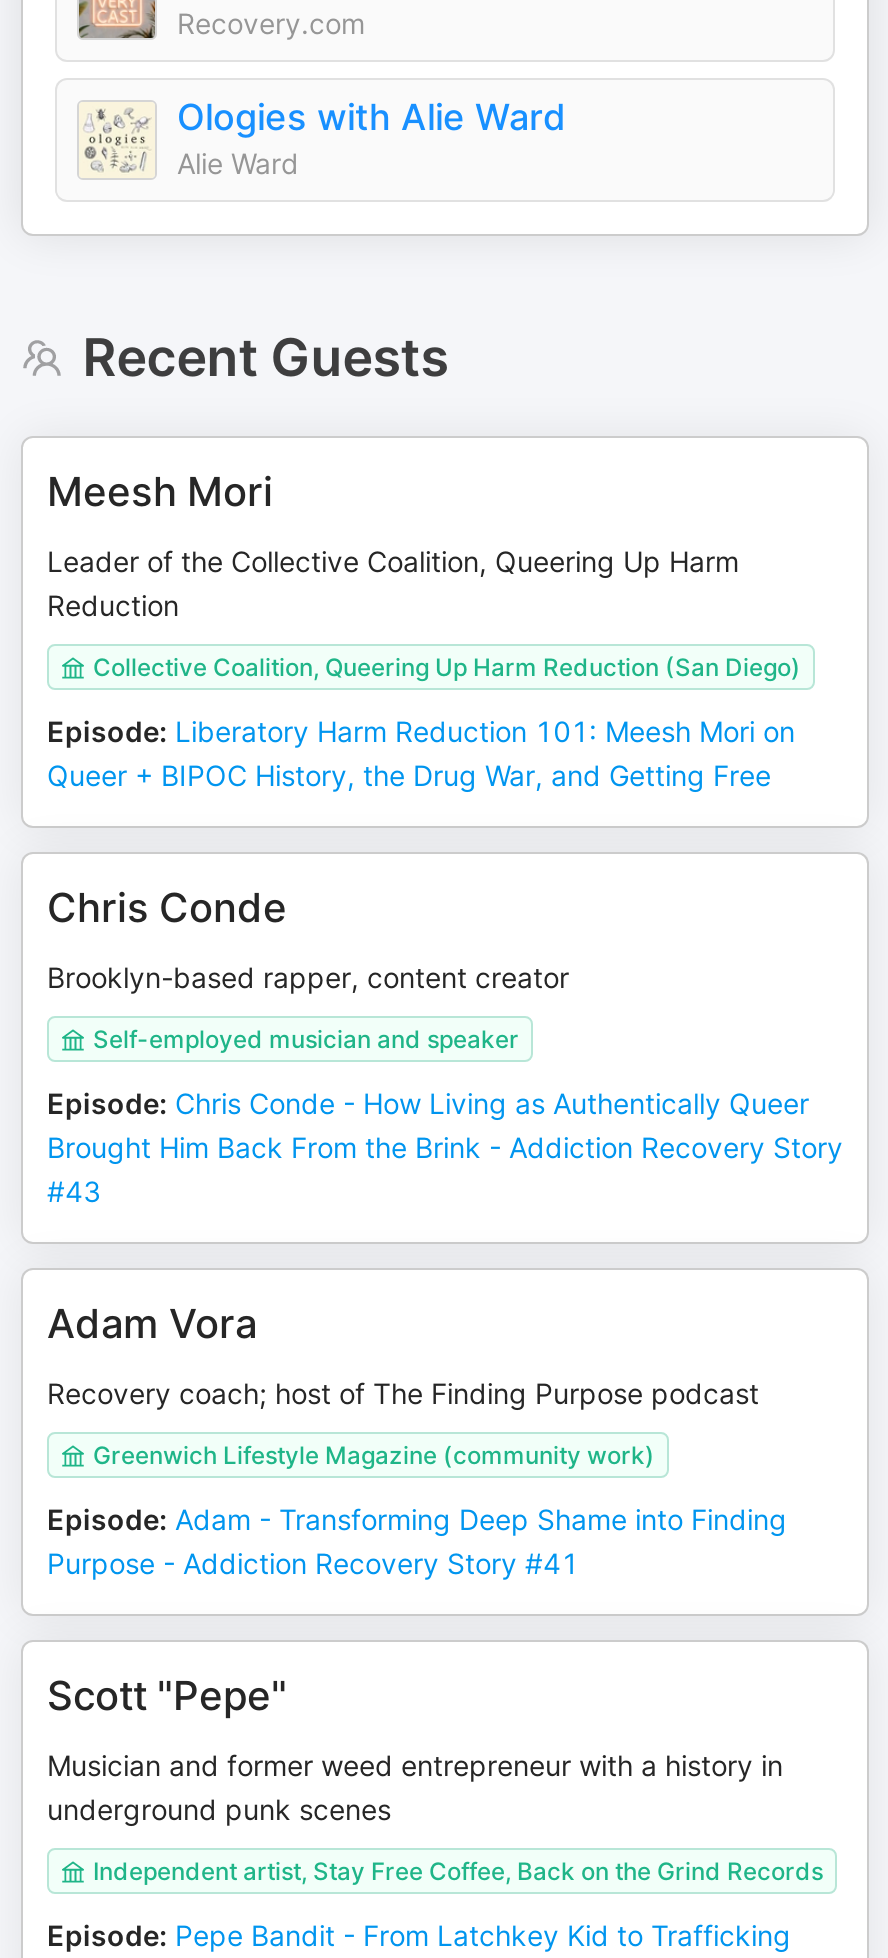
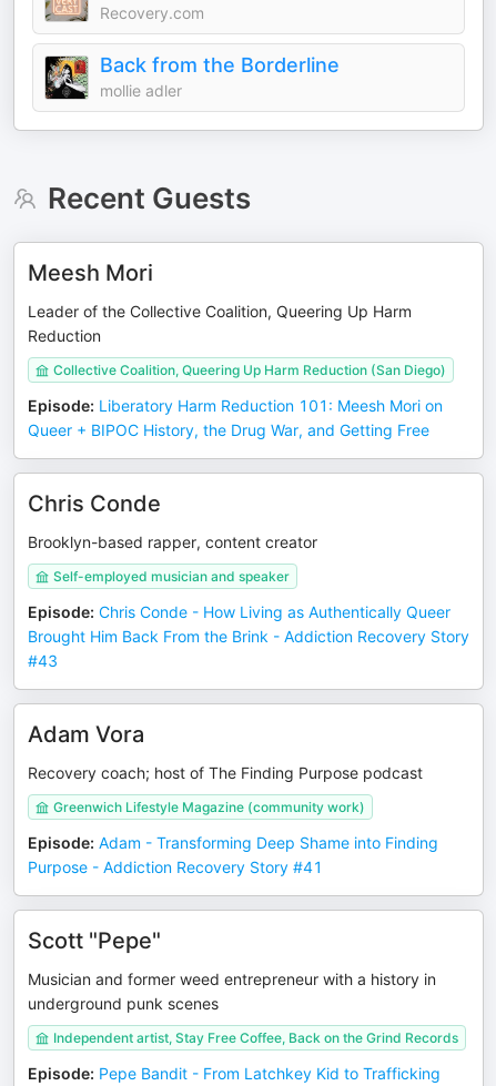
- [image]
- Ologies with Alie Ward
- Alie Ward
+ [image]
+ Back from the Borderline
+ mollie adler
